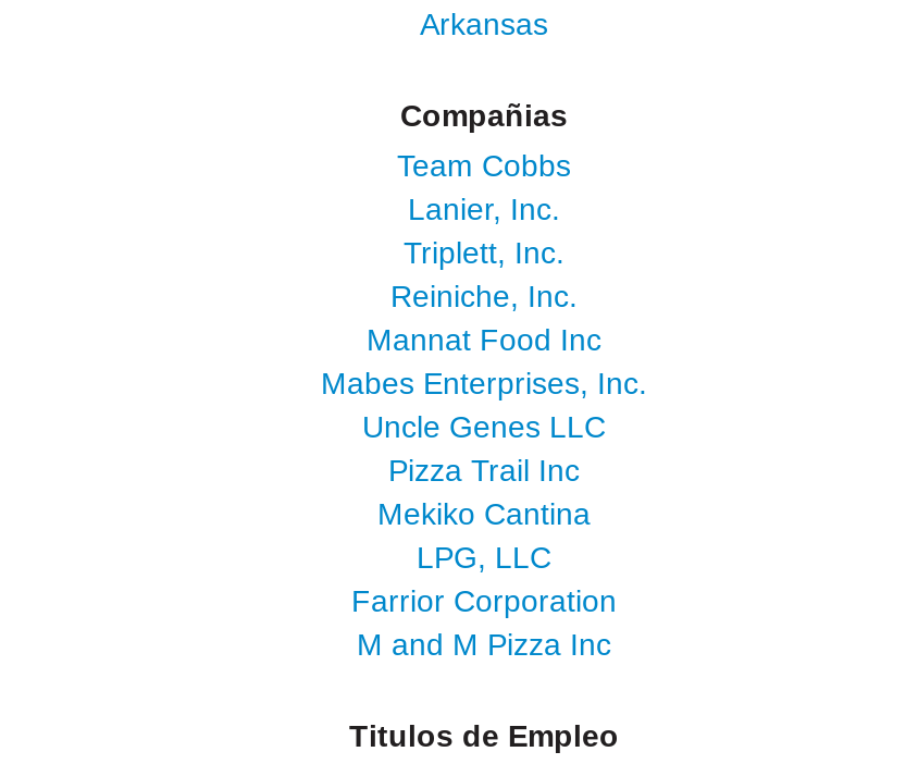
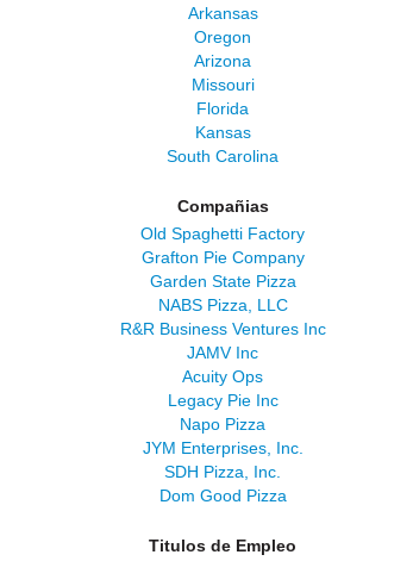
+ Oregon
+ Arizona
+ Missouri
+ Florida
+ Kansas
+ South Carolina

- Team Cobbs
- Lanier, Inc.
- Triplett, Inc.
- Reiniche, Inc.
- Mannat Food Inc
- Mabes Enterprises, Inc.
- Uncle Genes LLC
- Pizza Trail Inc
- Mekiko Cantina
- LPG, LLC
- Farrior Corporation
- M and M Pizza Inc
+ Old Spaghetti Factory
+ Grafton Pie Company
+ Garden State Pizza
+ NABS Pizza, LLC
+ R&R Business Ventures Inc
+ JAMV Inc
+ Acuity Ops
+ Legacy Pie Inc
+ Napo Pizza
+ JYM Enterprises, Inc.
+ SDH Pizza, Inc.
+ Dom Good Pizza
